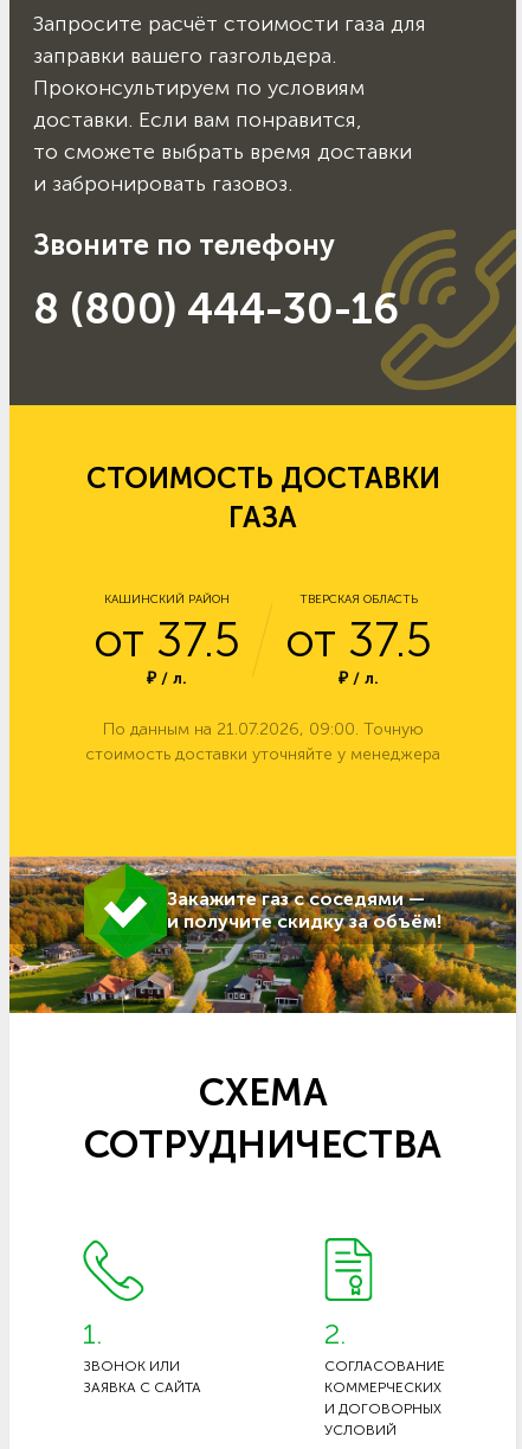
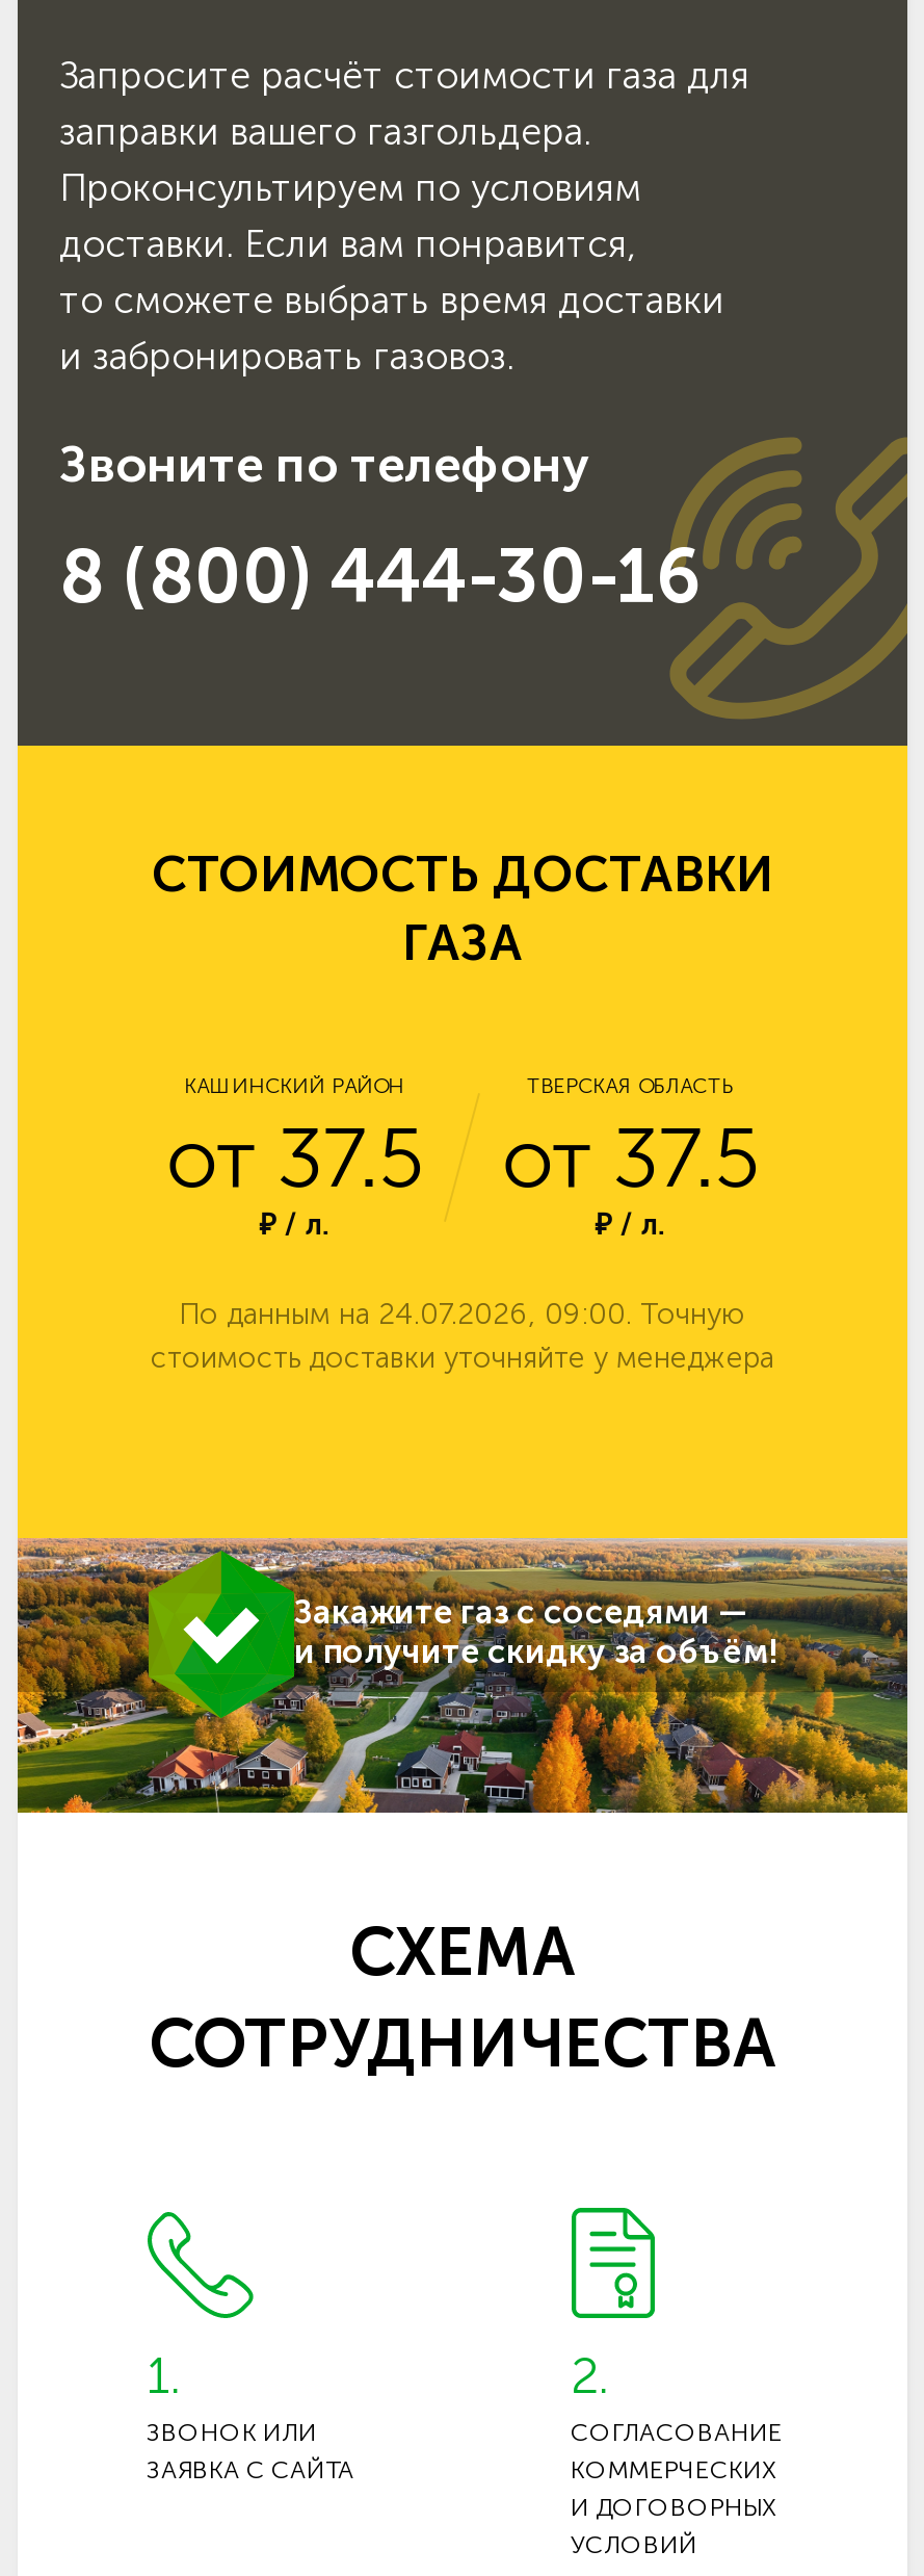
- По данным на 21.07.2026, 09:00. Точную
+ По данным на 24.07.2026, 09:00. Точную
